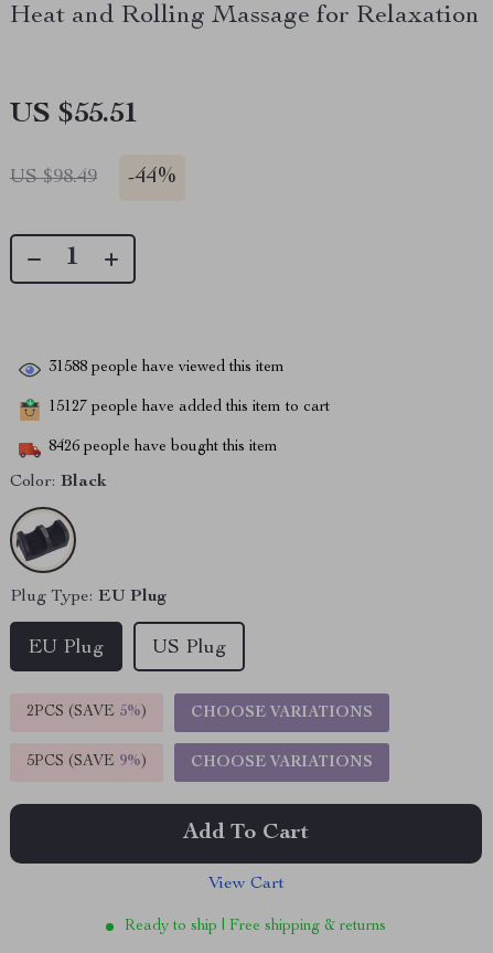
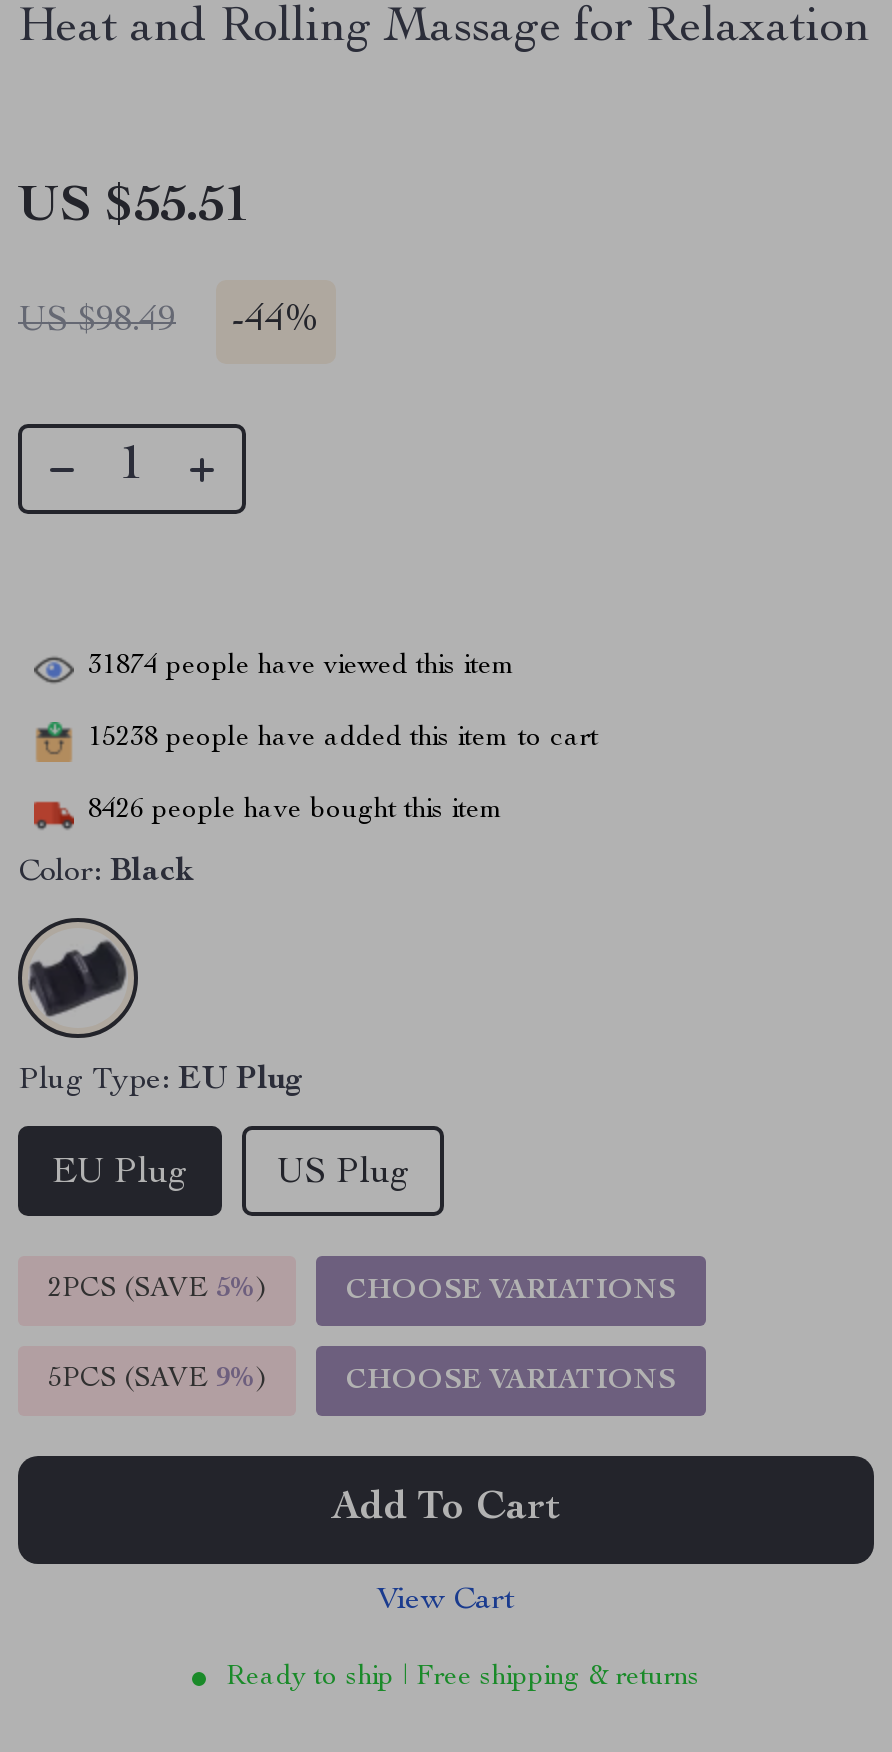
- 31588 people have viewed this item
+ 31874 people have viewed this item

- 15127 people have added this item to cart
+ 15238 people have added this item to cart
